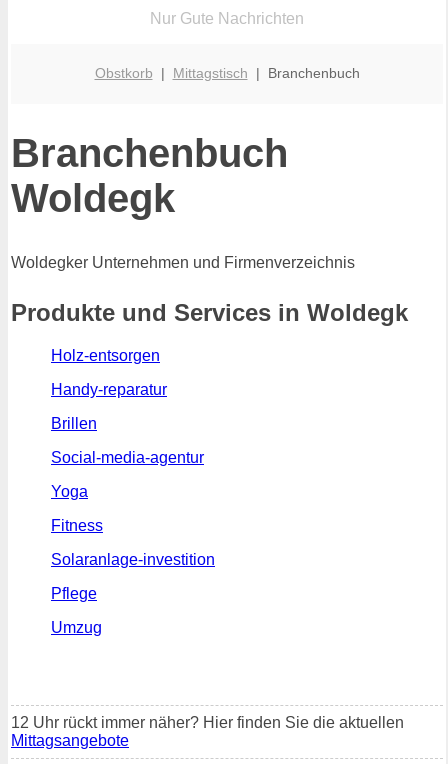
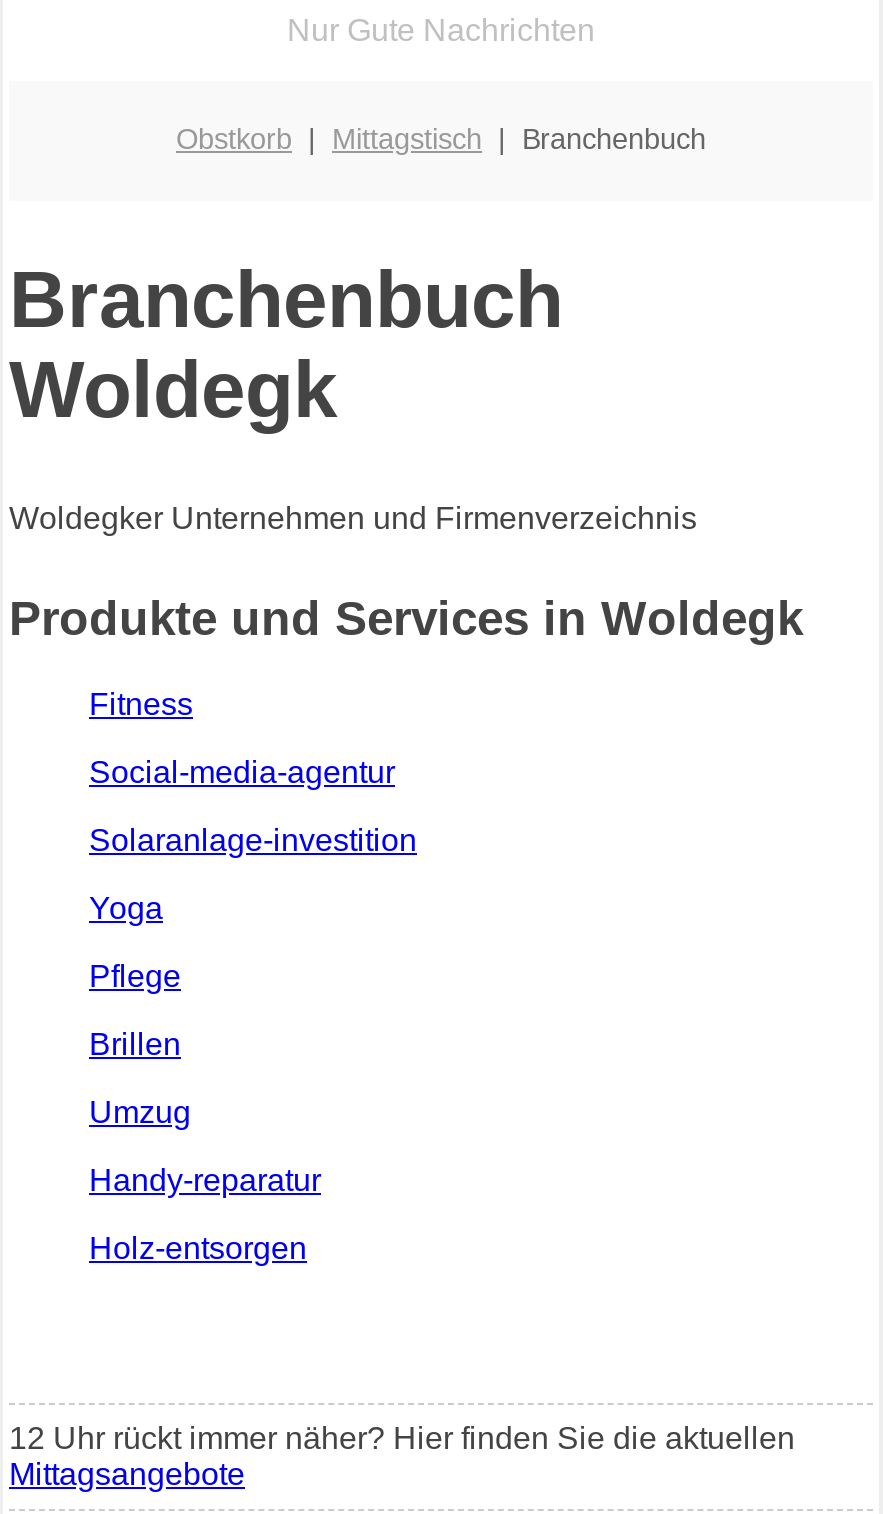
moved down: Holz-entsorgen

moved up: Handy-reparatur | Brillen | Social-media-agentur | Yoga | Fitness | Solaranlage-investition | Pflege | Umzug
